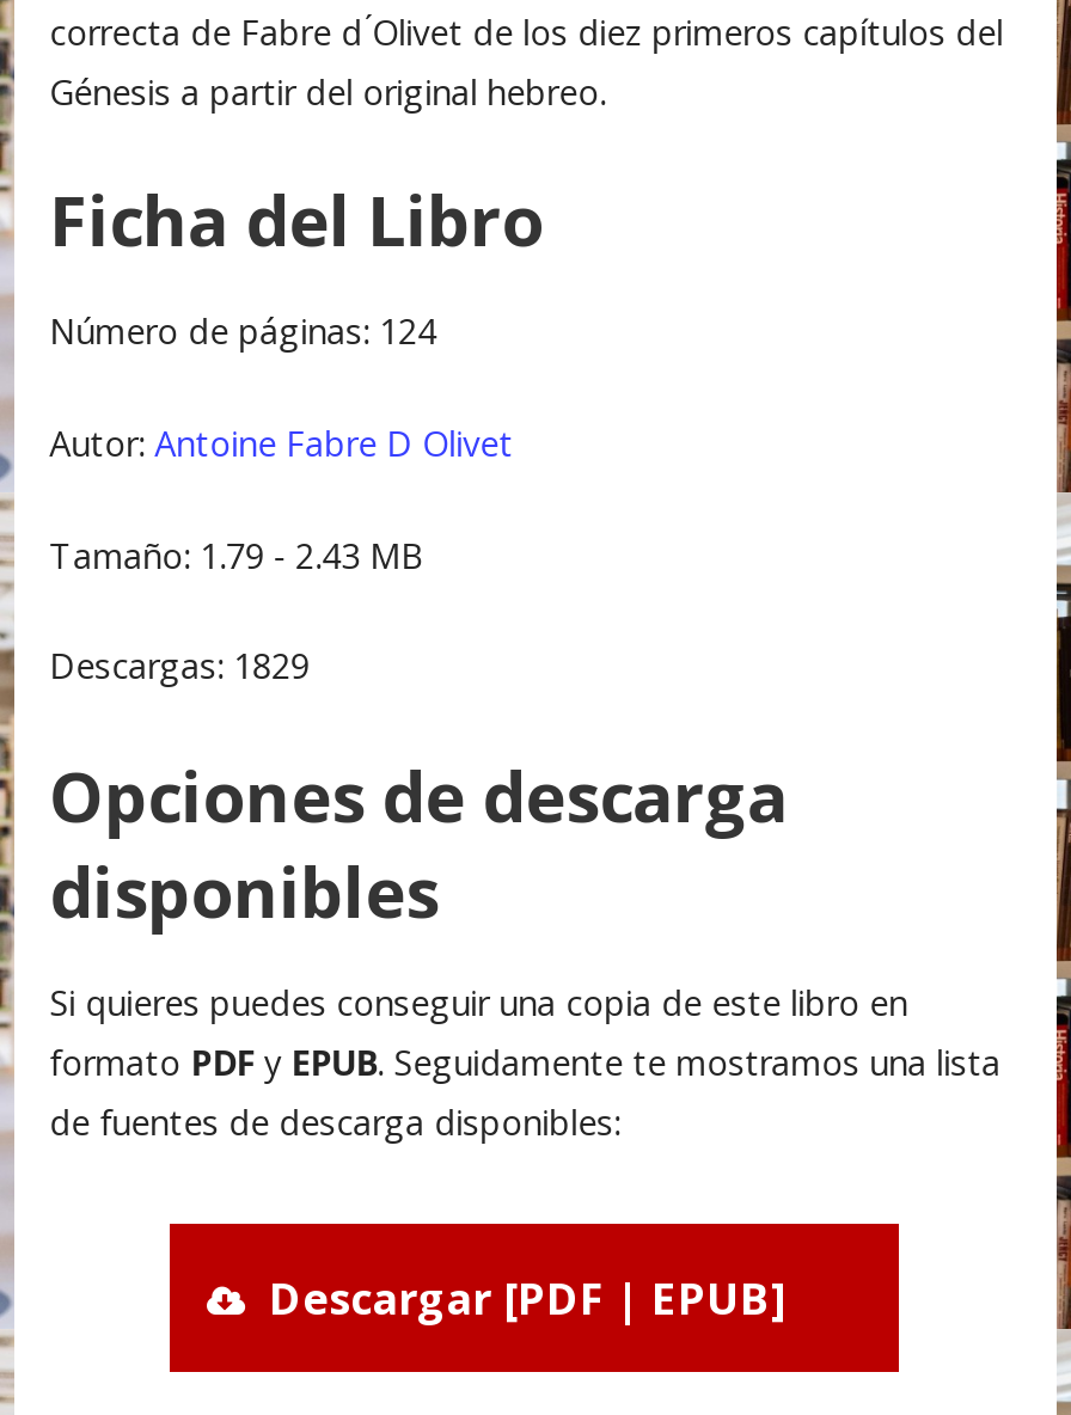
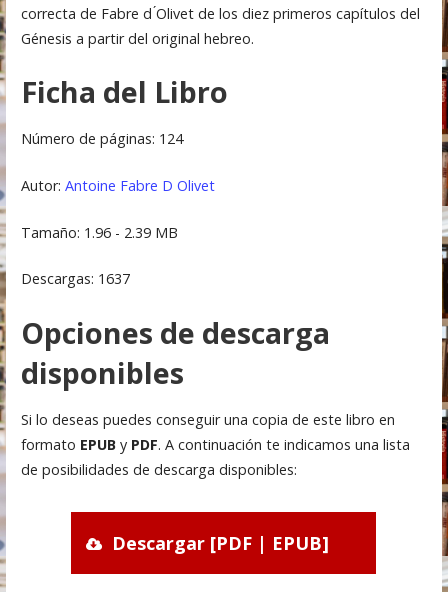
- Tamaño: 1.79 - 2.43 MB
+ Tamaño: 1.96 - 2.39 MB

- Descargas: 1829
+ Descargas: 1637

- Si quieres puedes conseguir una copia de este libro en
- formato PDF y EPUB. Seguidamente te mostramos una lista
- de fuentes de descarga disponibles:
+ Si lo deseas puedes conseguir una copia de este libro en
+ formato EPUB y PDF. A continuación te indicamos una lista
+ de posibilidades de descarga disponibles:
